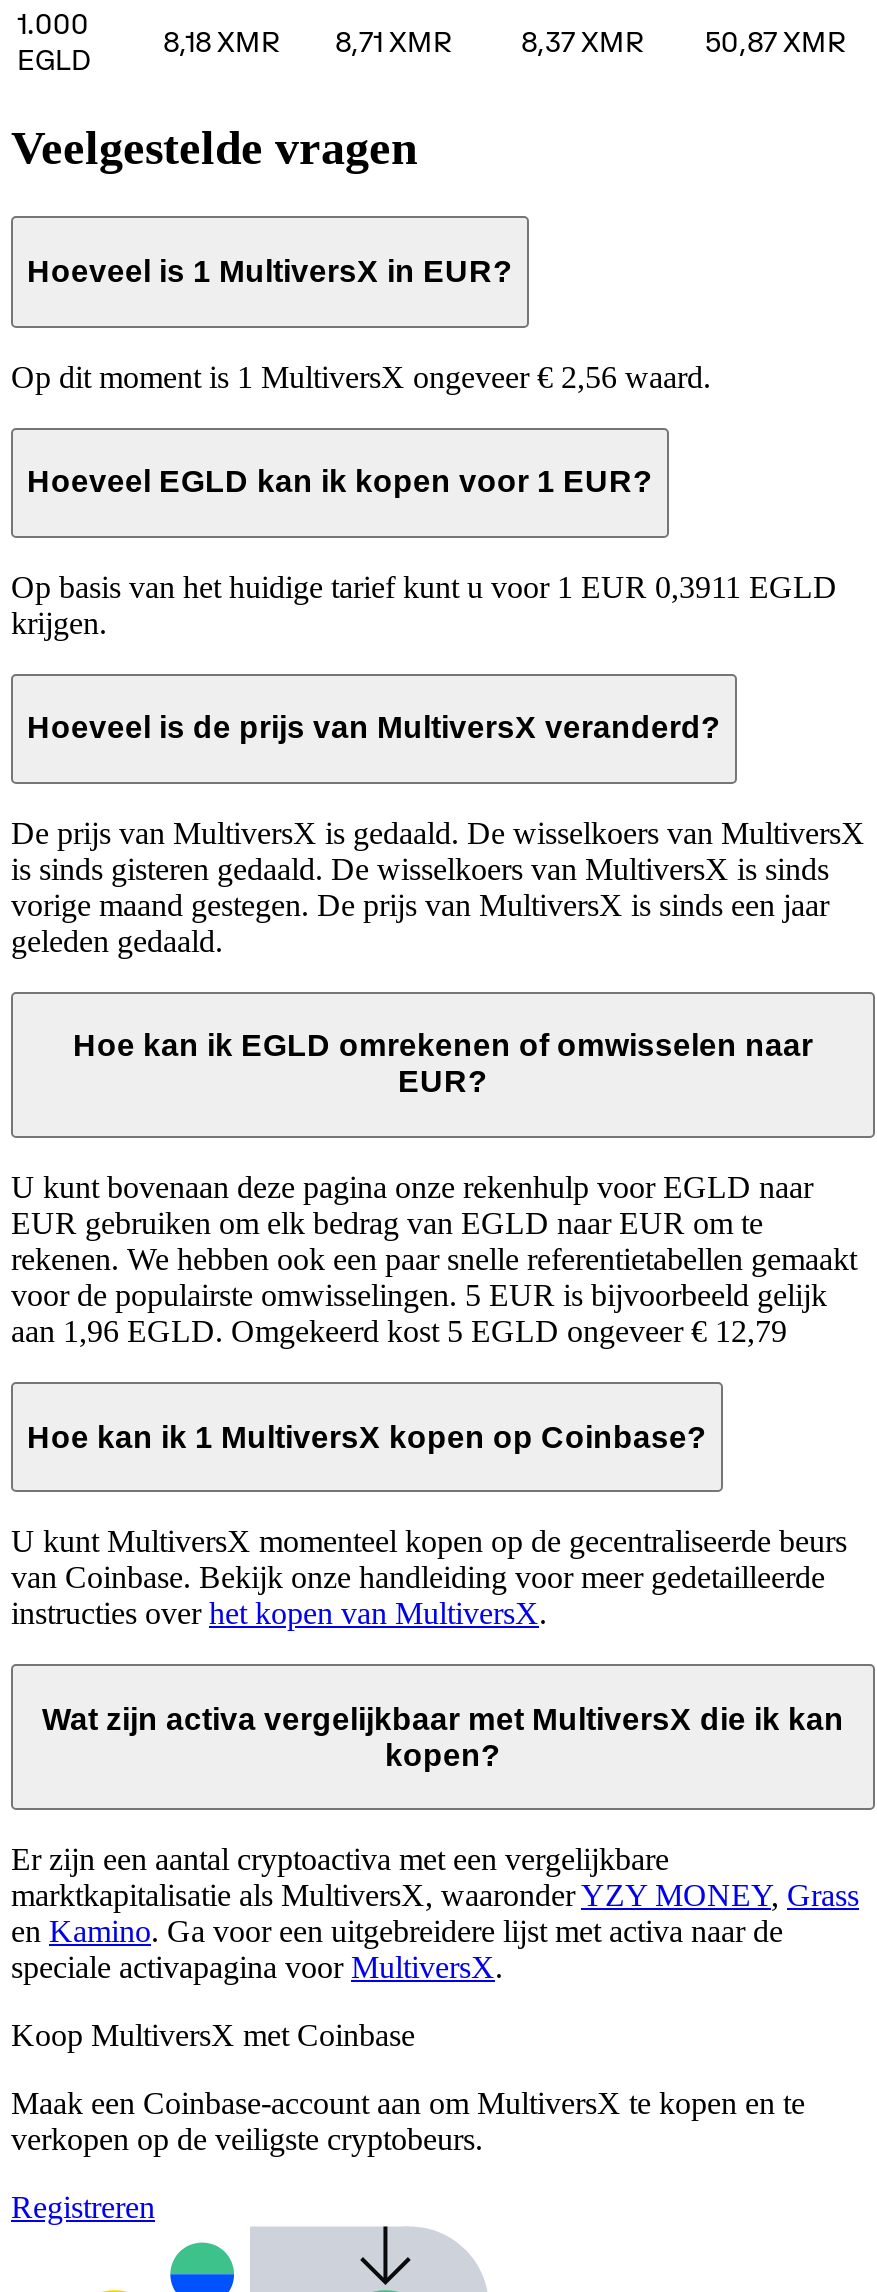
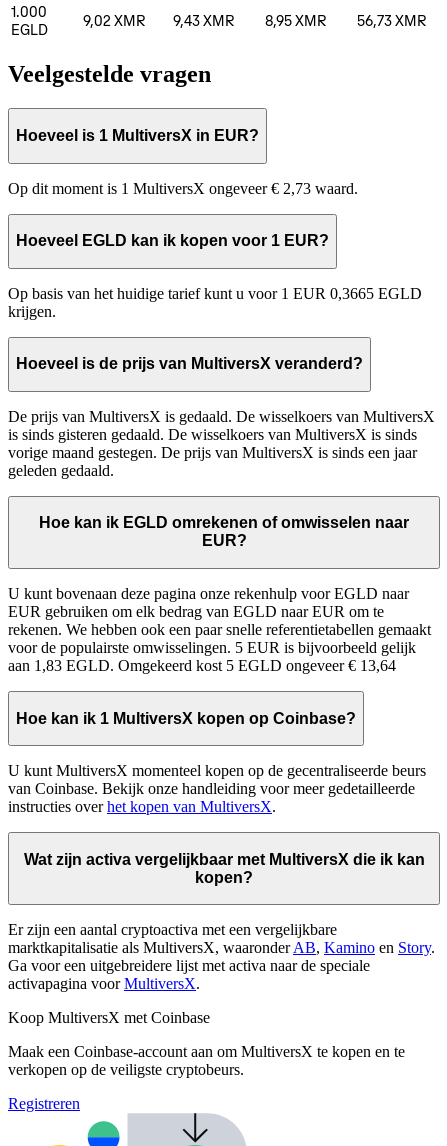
- 8,18 XMR
+ 9,02 XMR

- 8,71 XMR
+ 9,43 XMR

- 8,37 XMR
+ 8,95 XMR

- 50,87 XMR
+ 56,73 XMR

- Op dit moment is 1 MultiversX ongeveer € 2,56 waard.
+ Op dit moment is 1 MultiversX ongeveer € 2,73 waard.

- Op basis van het huidige tarief kunt u voor 1 EUR 0,3911 EGLD
+ Op basis van het huidige tarief kunt u voor 1 EUR 0,3665 EGLD

- aan 1,96 EGLD. Omgekeerd kost 5 EGLD ongeveer € 12,79
+ aan 1,83 EGLD. Omgekeerd kost 5 EGLD ongeveer € 13,64

- marktkapitalisatie als MultiversX, waaronderYZY MONEY, Grass
- en Kamino. Ga voor een uitgebreidere lijst met activa naar de
- speciale activapagina voor MultiversX.
+ marktkapitalisatie als MultiversX, waaronder AB, Kamino en Story.
+ Ga voor een uitgebreidere lijst met activa naar de speciale
+ activapagina voor MultiversX.
